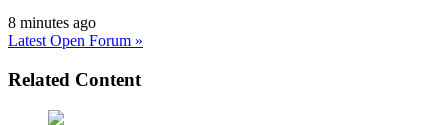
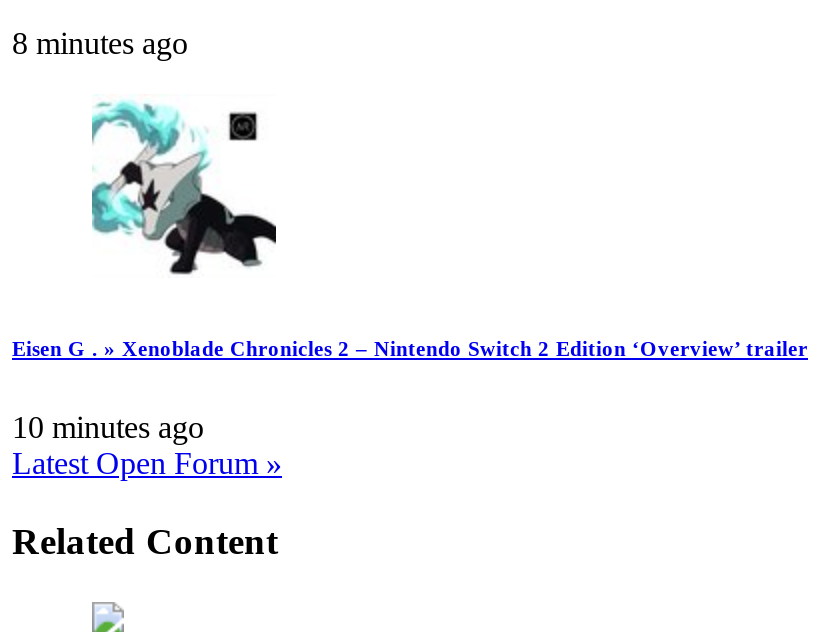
+ [image]
+ Eisen G . » Xenoblade Chronicles 2 – Nintendo Switch 2 Edition ‘Overview’ trailer
+ 10 minutes ago
